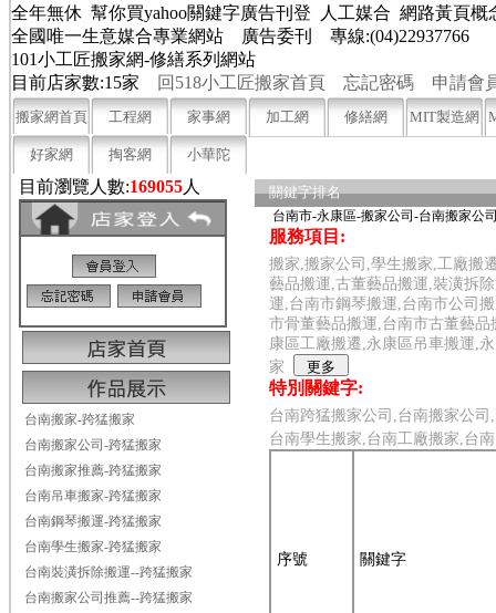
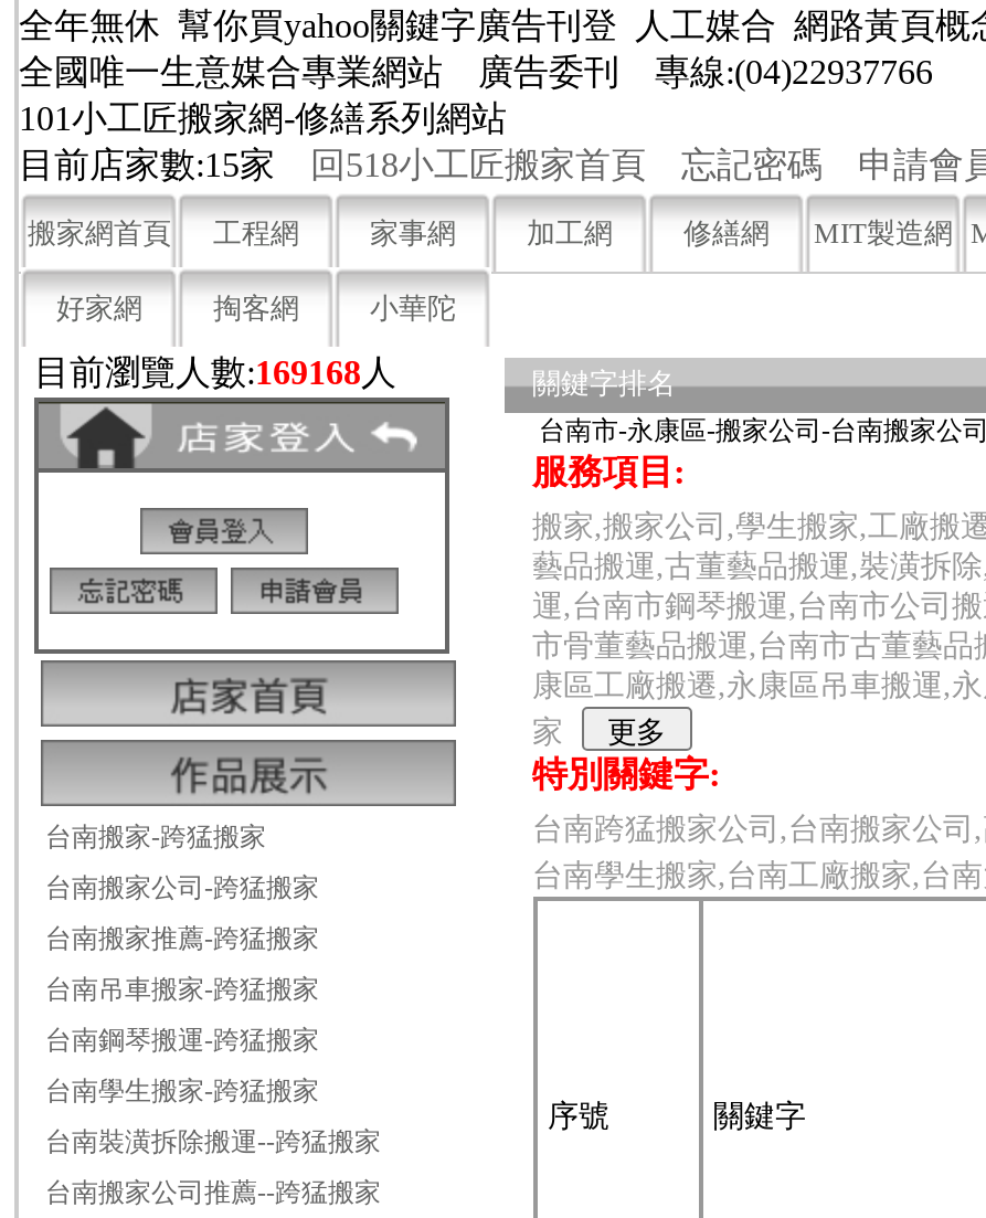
- 目前瀏覽人數:169055人
+ 目前瀏覽人數:169168人
